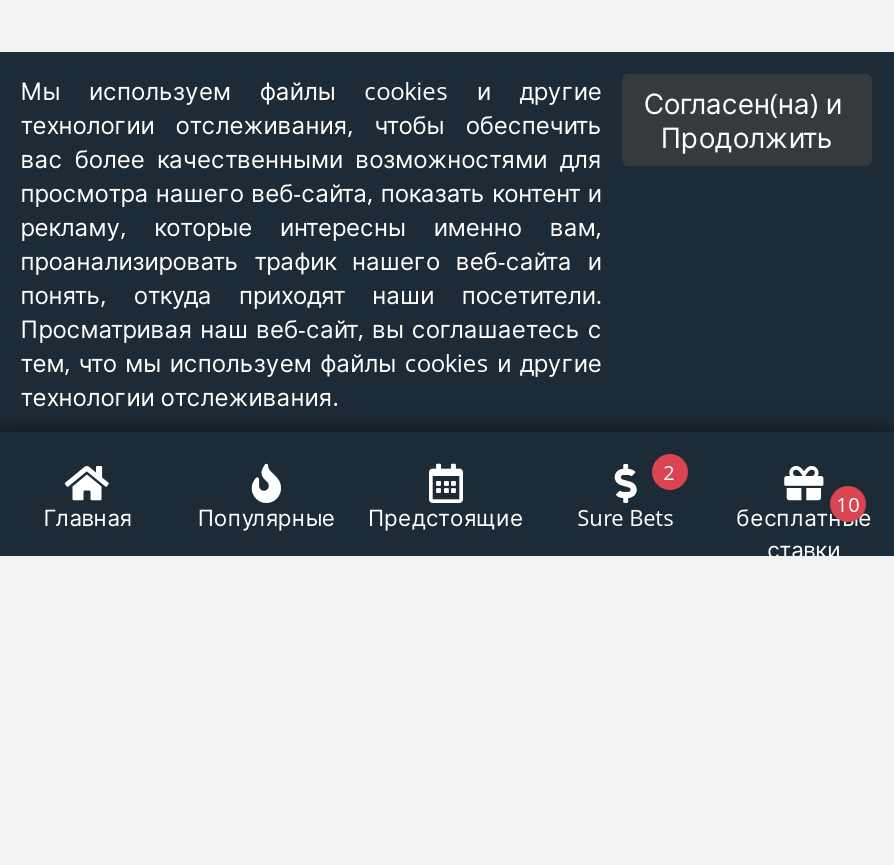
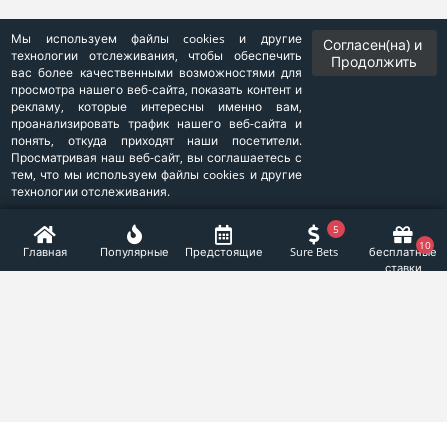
- 2
+ 5
